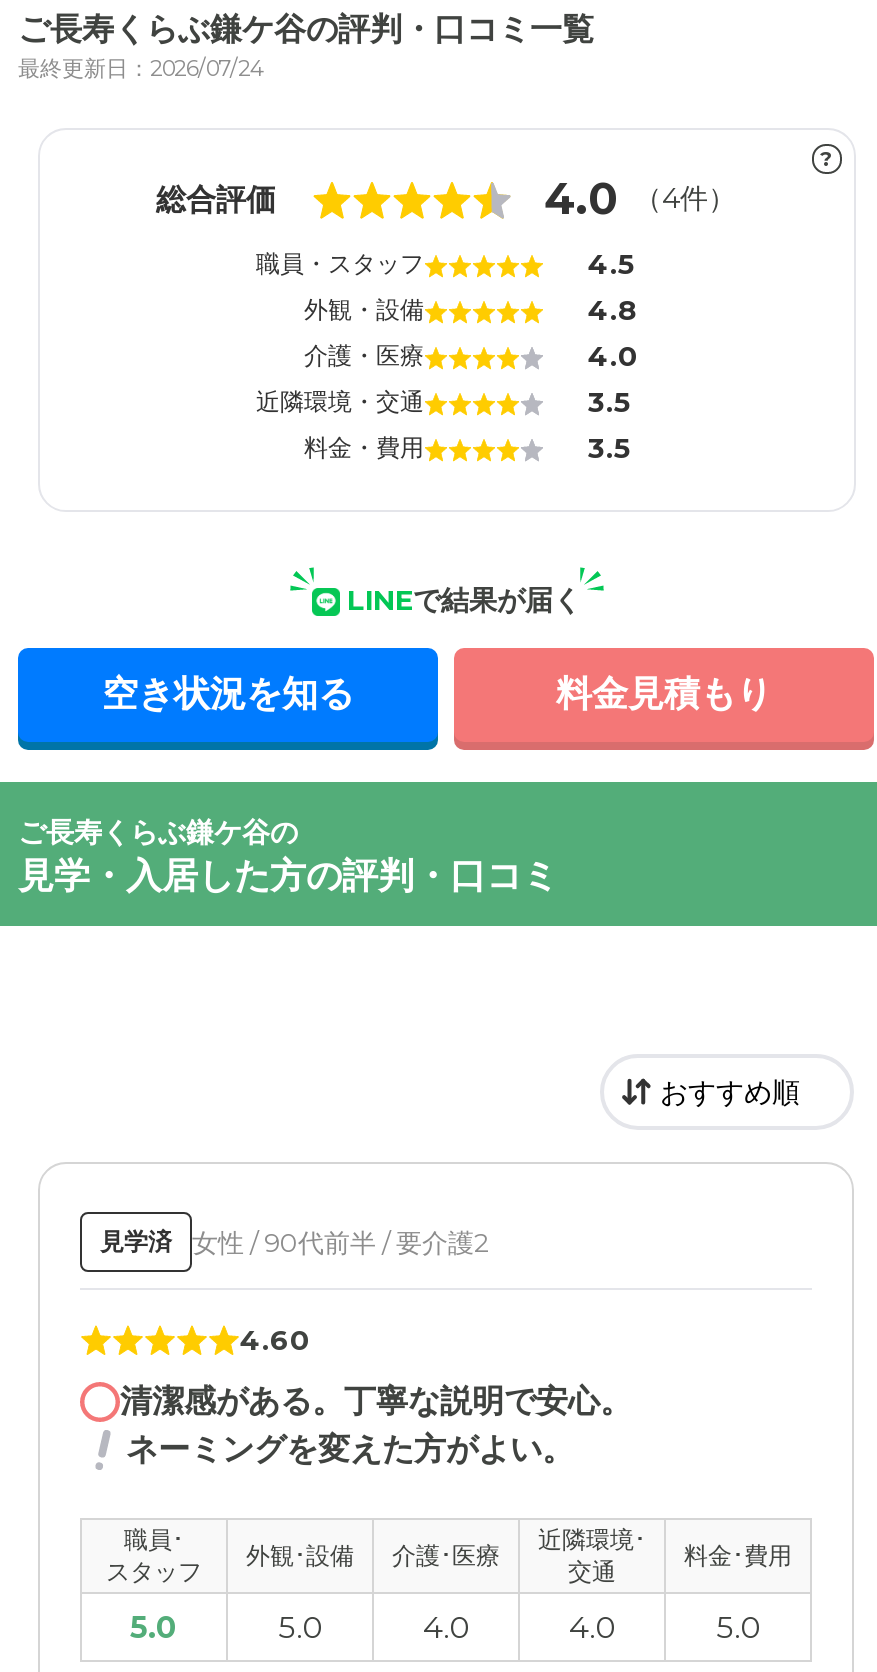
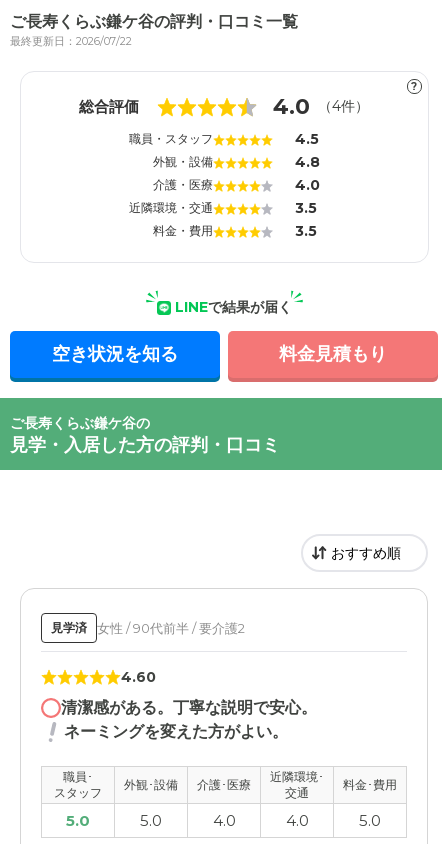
- 最終更新日：2026/07/24
+ 最終更新日：2026/07/22
